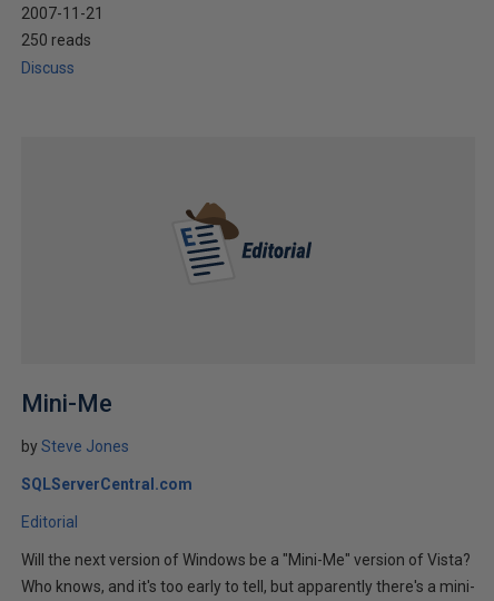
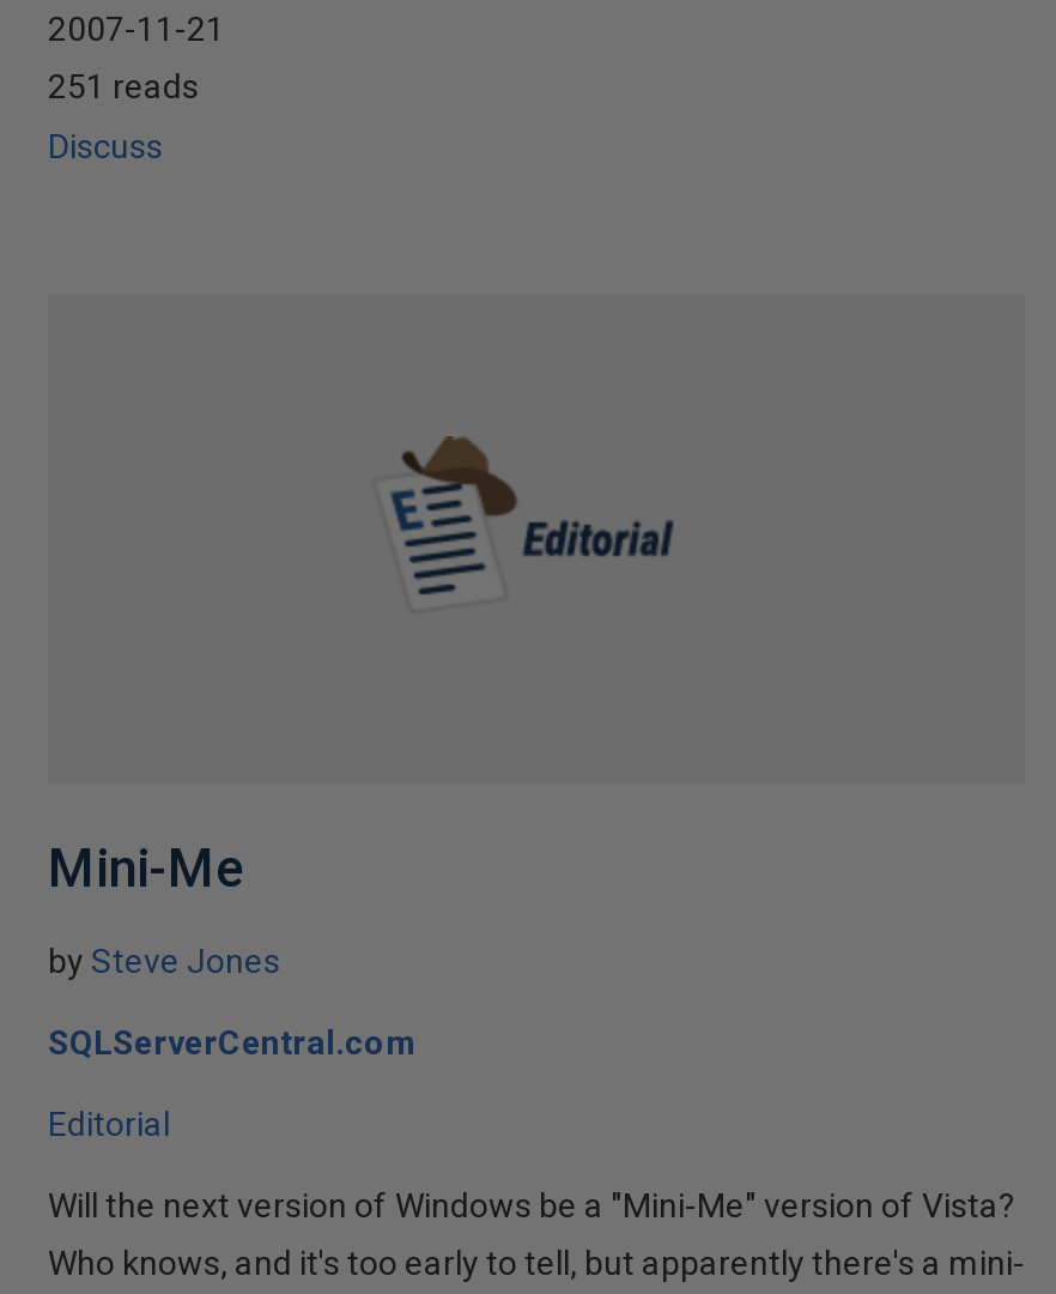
- 250 reads
+ 251 reads
